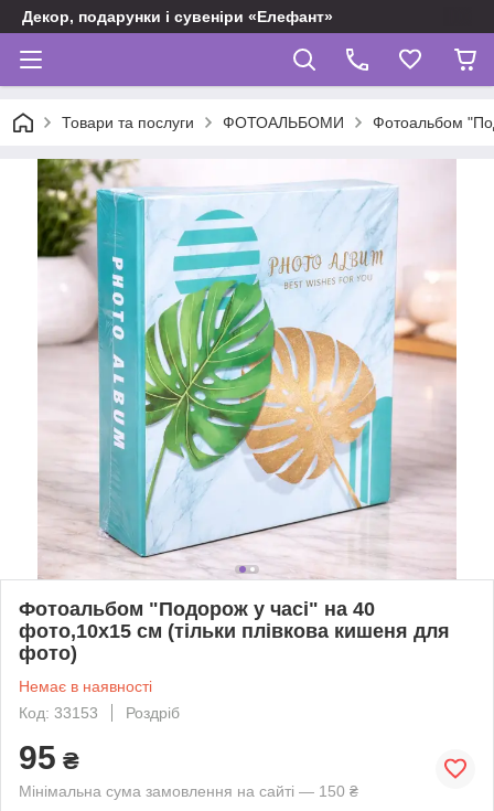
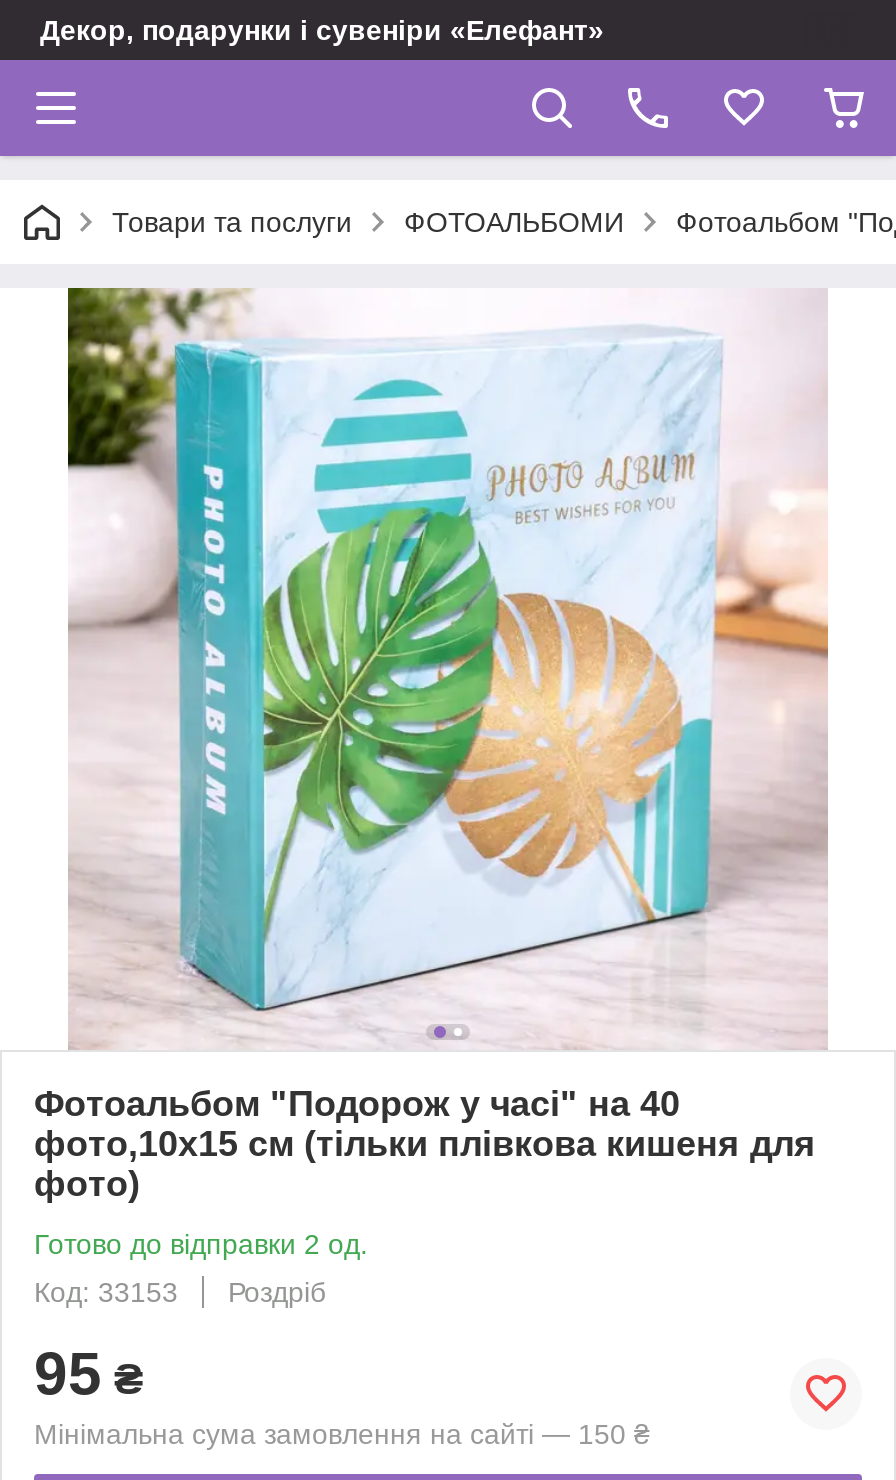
- Немає в наявності
+ Готово до відправки 2 од.
